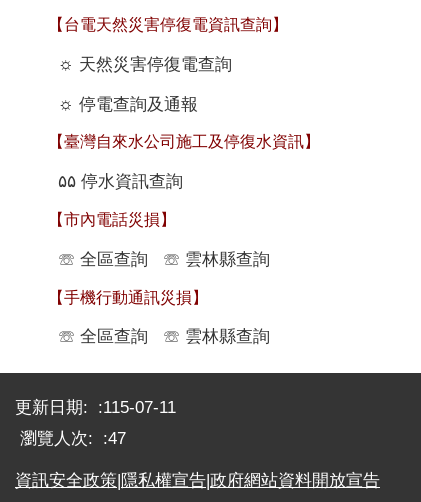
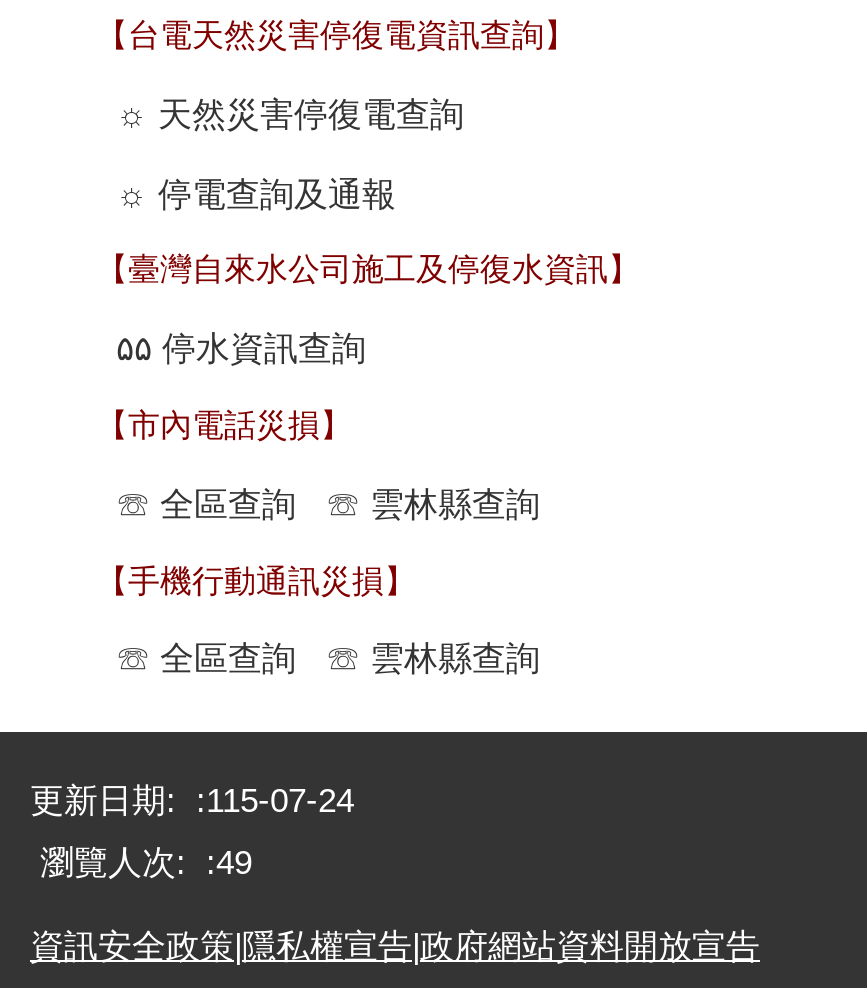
- 更新日期: 115-07-11
+ 更新日期: 115-07-24

- 瀏覽人次: 47
+ 瀏覽人次: 49
